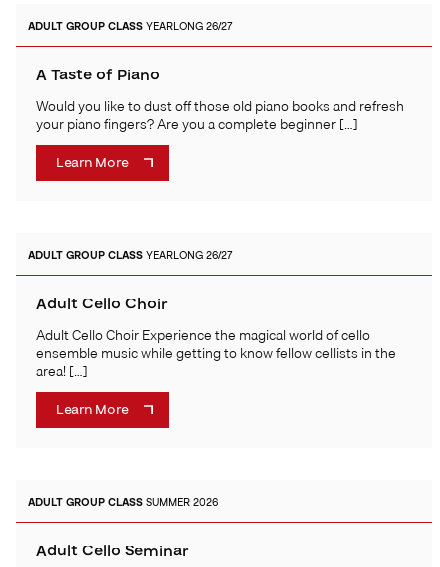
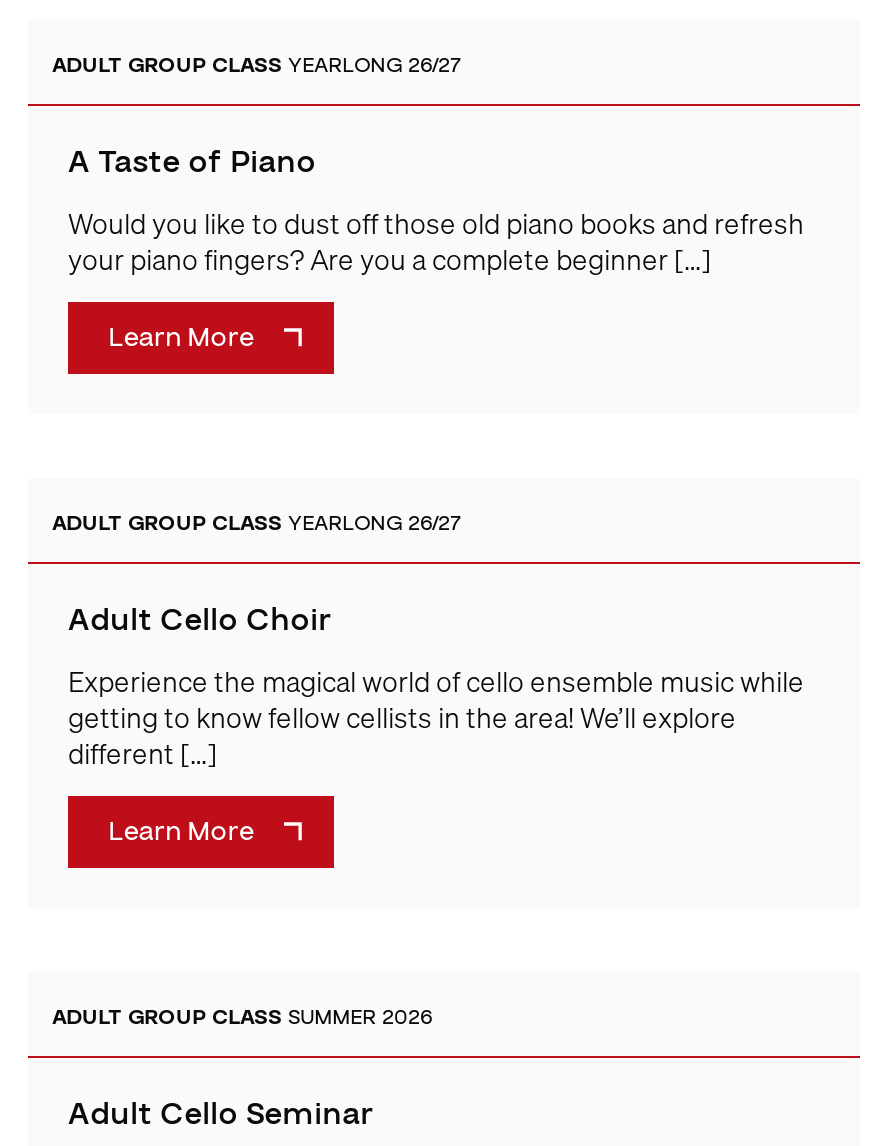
- Adult Cello Choir Experience the magical world of cello
- ensemble music while getting to know fellow cellists in the
- area! […]
+ Experience the magical world of cello ensemble music while
+ getting to know fellow cellists in the area! We’ll explore
+ different […]
